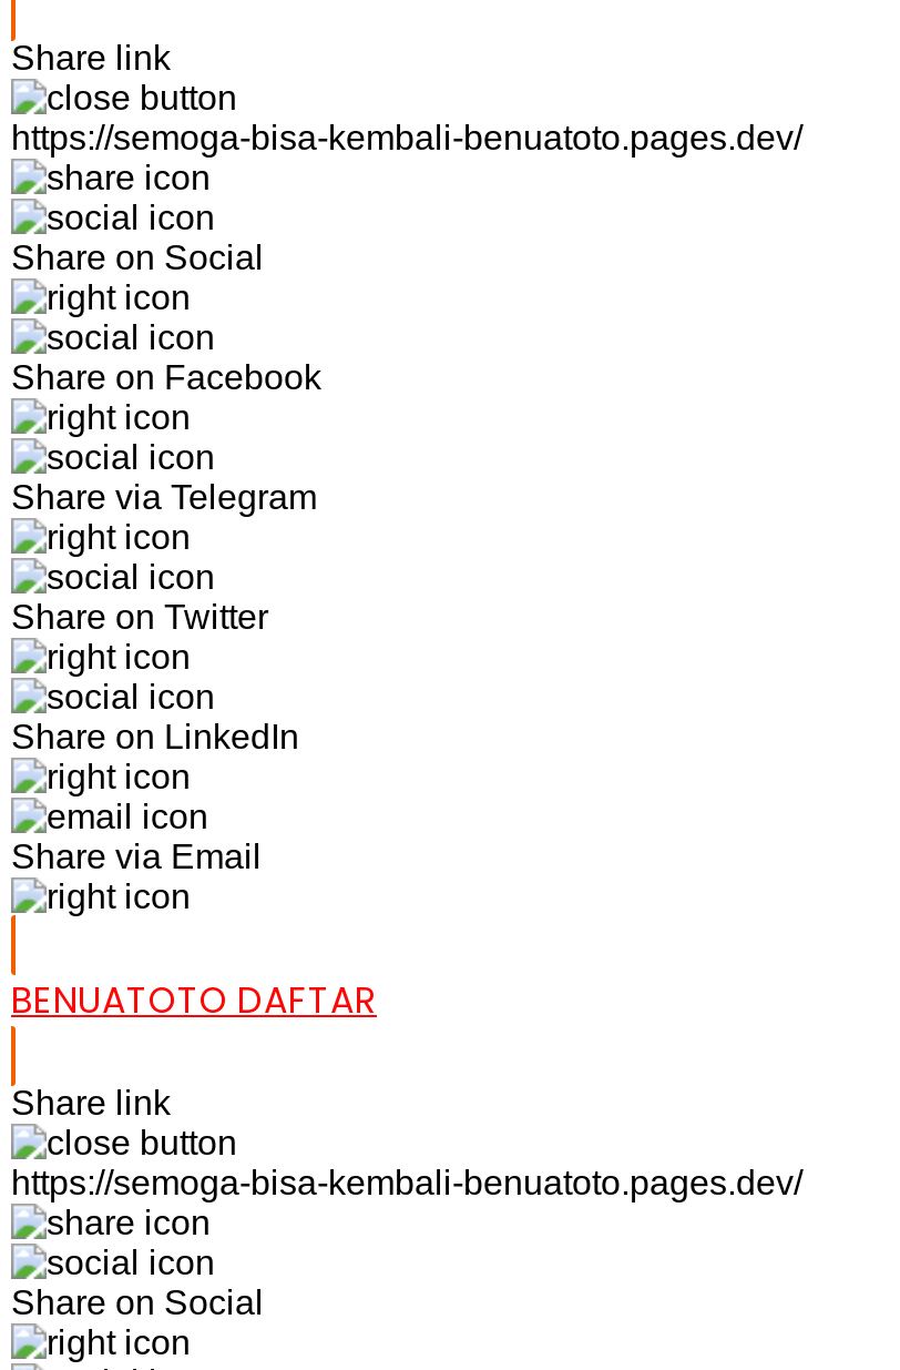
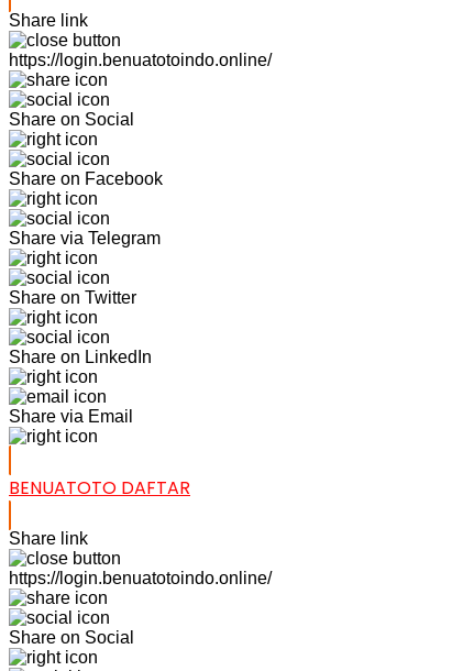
- https://semoga-bisa-kembali-benuatoto.pages.dev/
+ https://login.benuatotoindo.online/

- https://semoga-bisa-kembali-benuatoto.pages.dev/
+ https://login.benuatotoindo.online/
